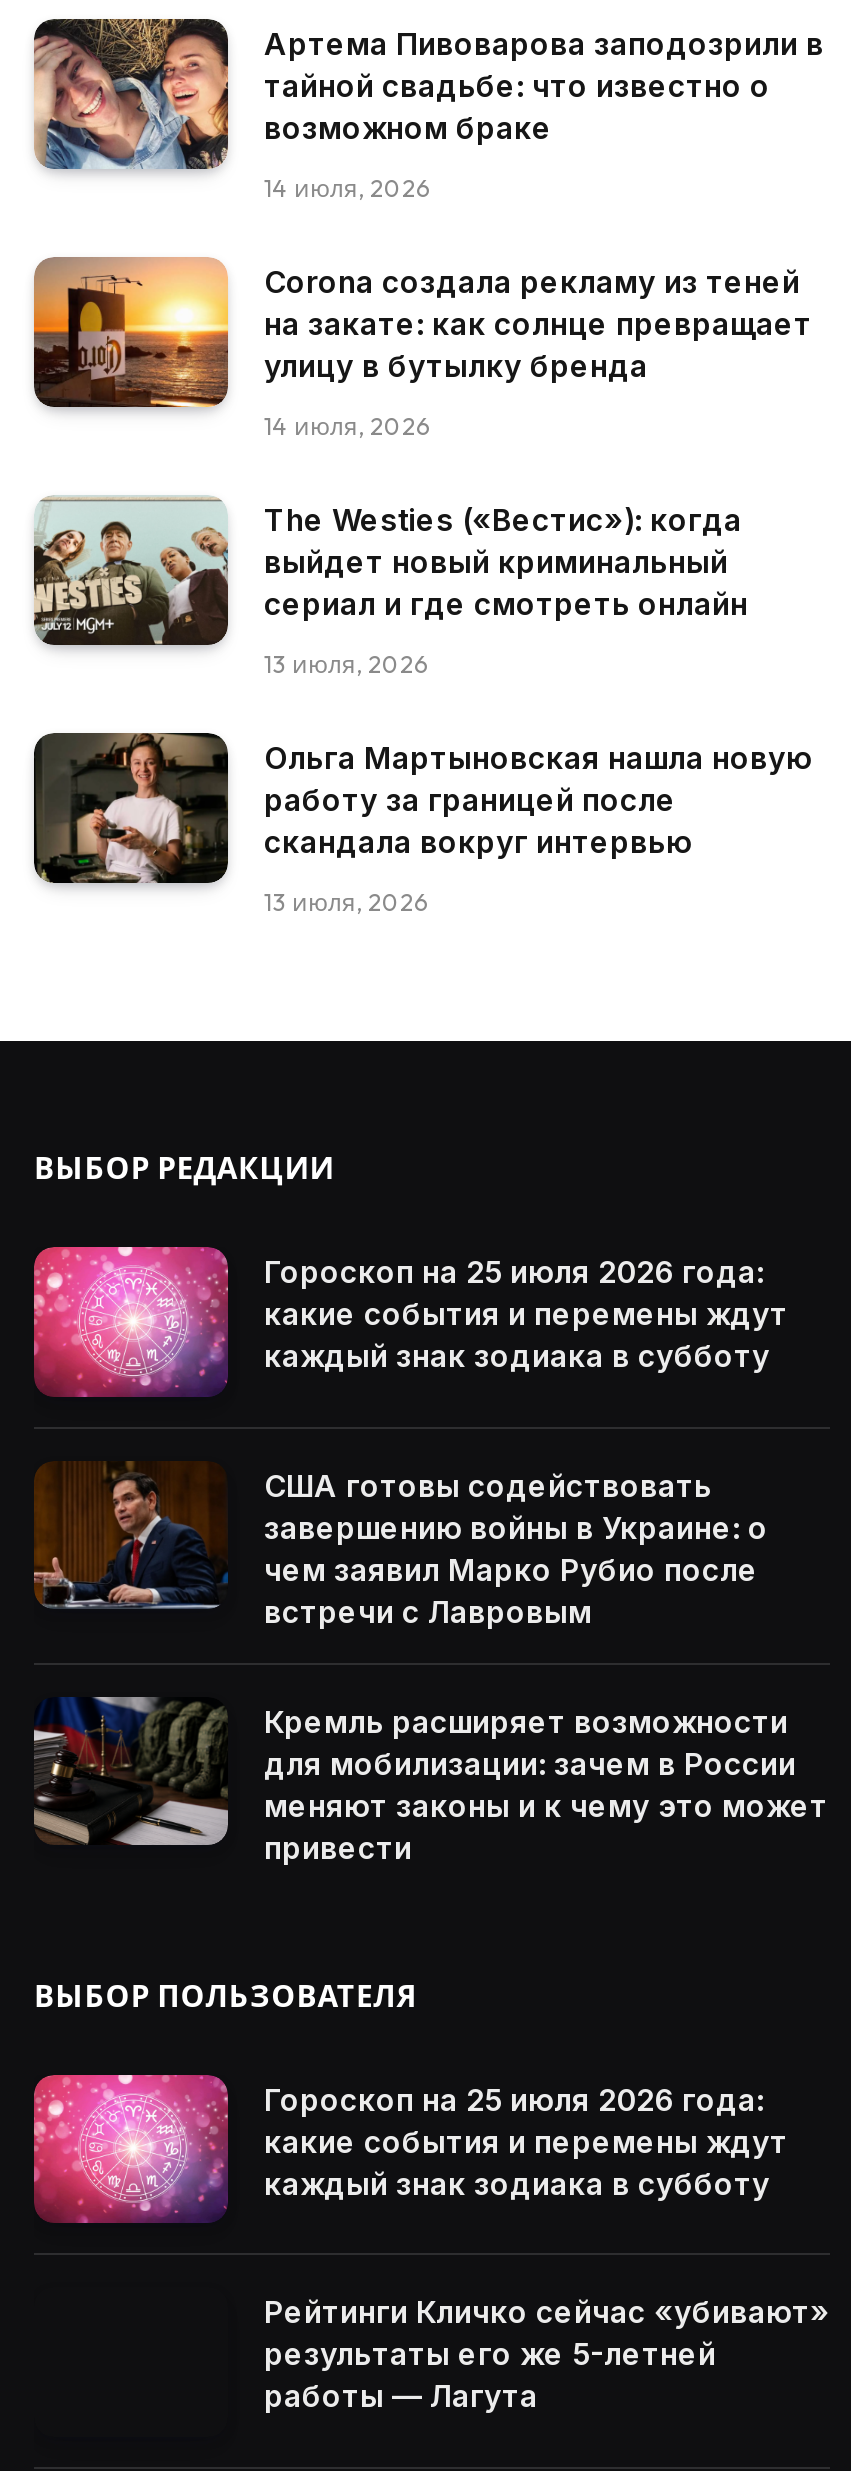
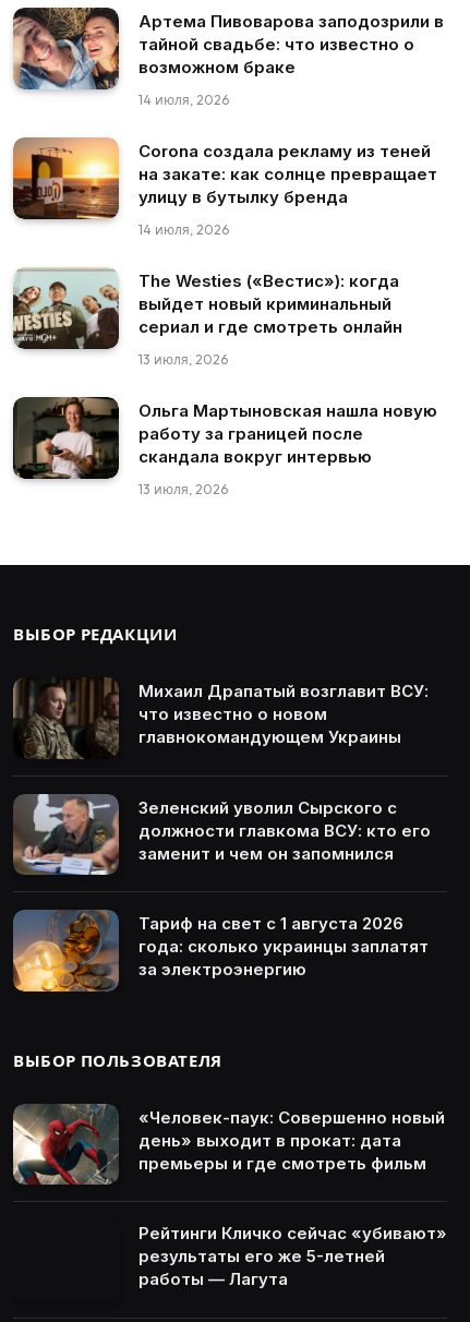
- [image]
- Гороскоп на 25 июля 2026 года:
- какие события и перемены ждут
- каждый знак зодиака в субботу
+ [image]
+ Михаил Драпатый возглавит ВСУ:
+ что известно о новом
+ главнокомандующем Украины

- [image]
- США готовы содействовать
- завершению войны в Украине: о
- чем заявил Марко Рубио после
- встречи с Лавровым
+ [image]
+ Зеленский уволил Сырского с
+ должности главкома ВСУ: кто его
+ заменит и чем он запомнился

- [image]
- Кремль расширяет возможности
- для мобилизации: зачем в России
- меняют законы и к чему это может
- привести
+ [image]
+ Тариф на свет с 1 августа 2026
+ года: сколько украинцы заплатят
+ за электроэнергию

- [image]
- Гороскоп на 25 июля 2026 года:
- какие события и перемены ждут
- каждый знак зодиака в субботу
+ [image]
+ «Человек-паук: Совершенно новый
+ день» выходит в прокат: дата
+ премьеры и где смотреть фильм
